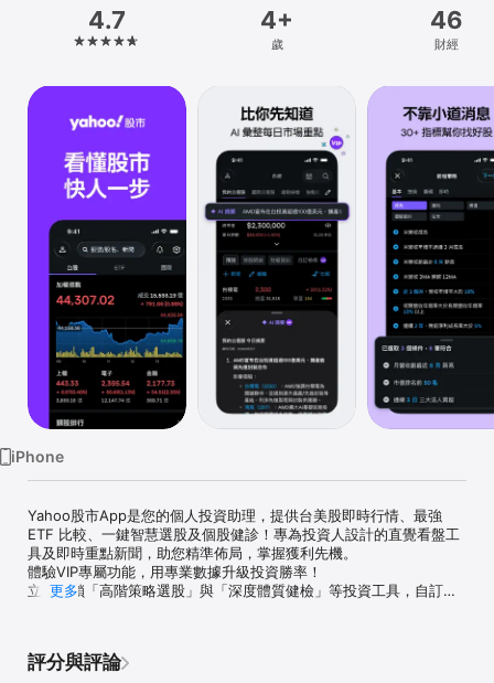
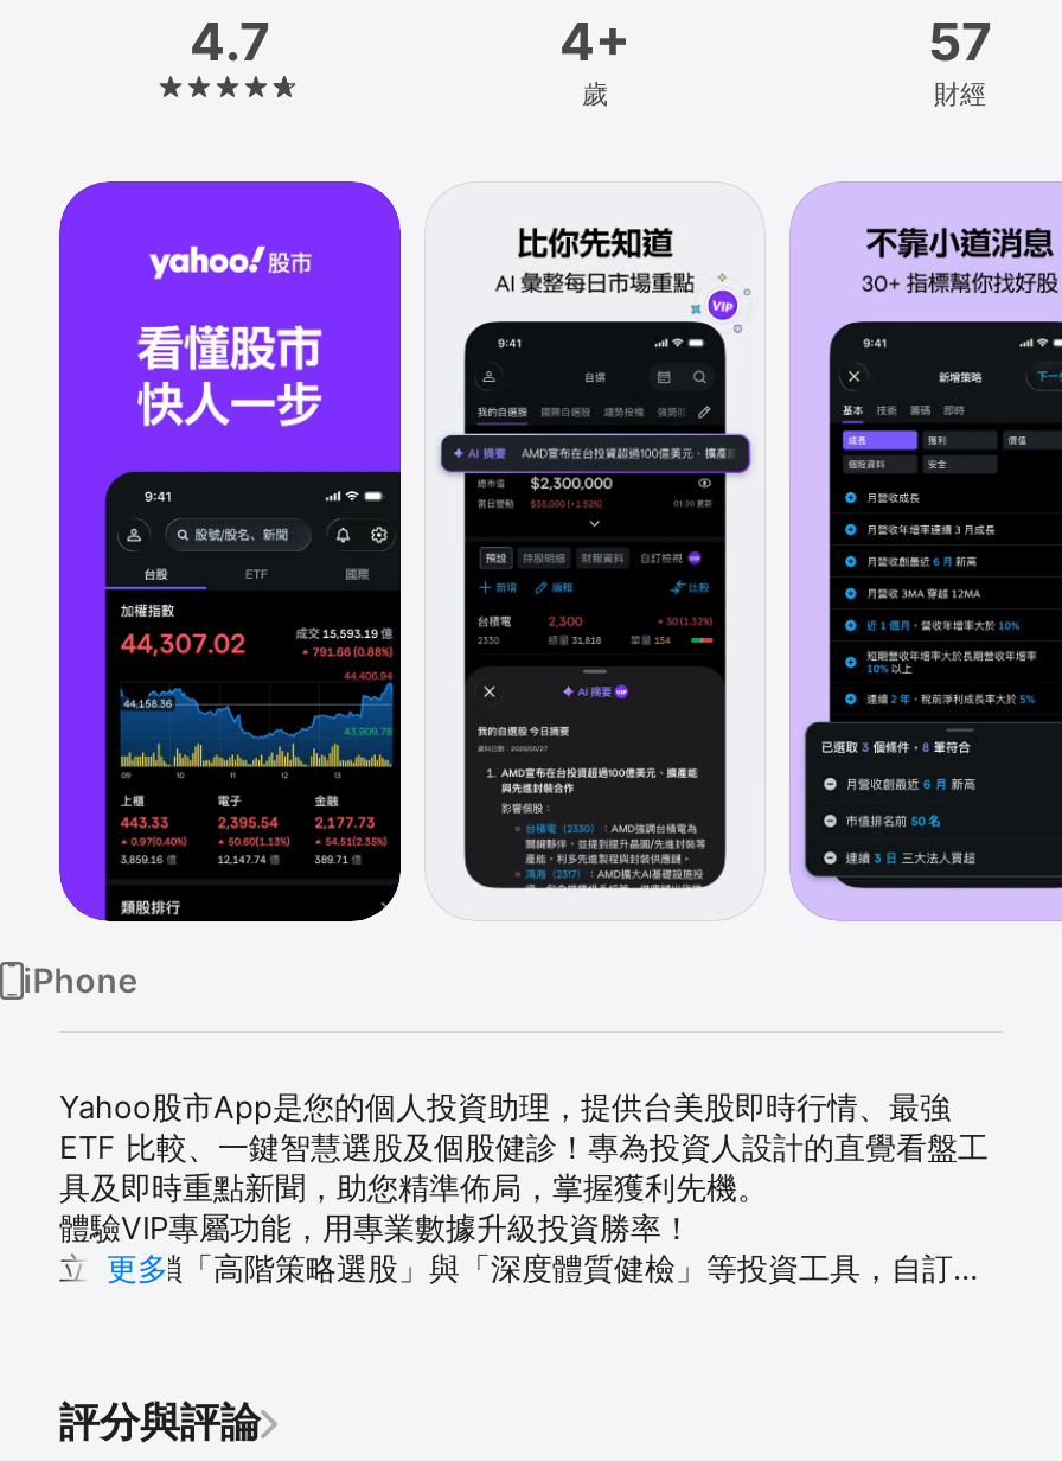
- 46
+ 57
